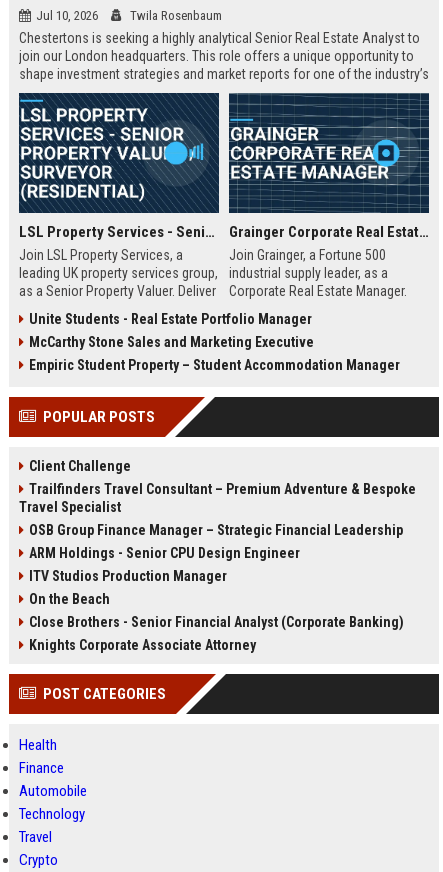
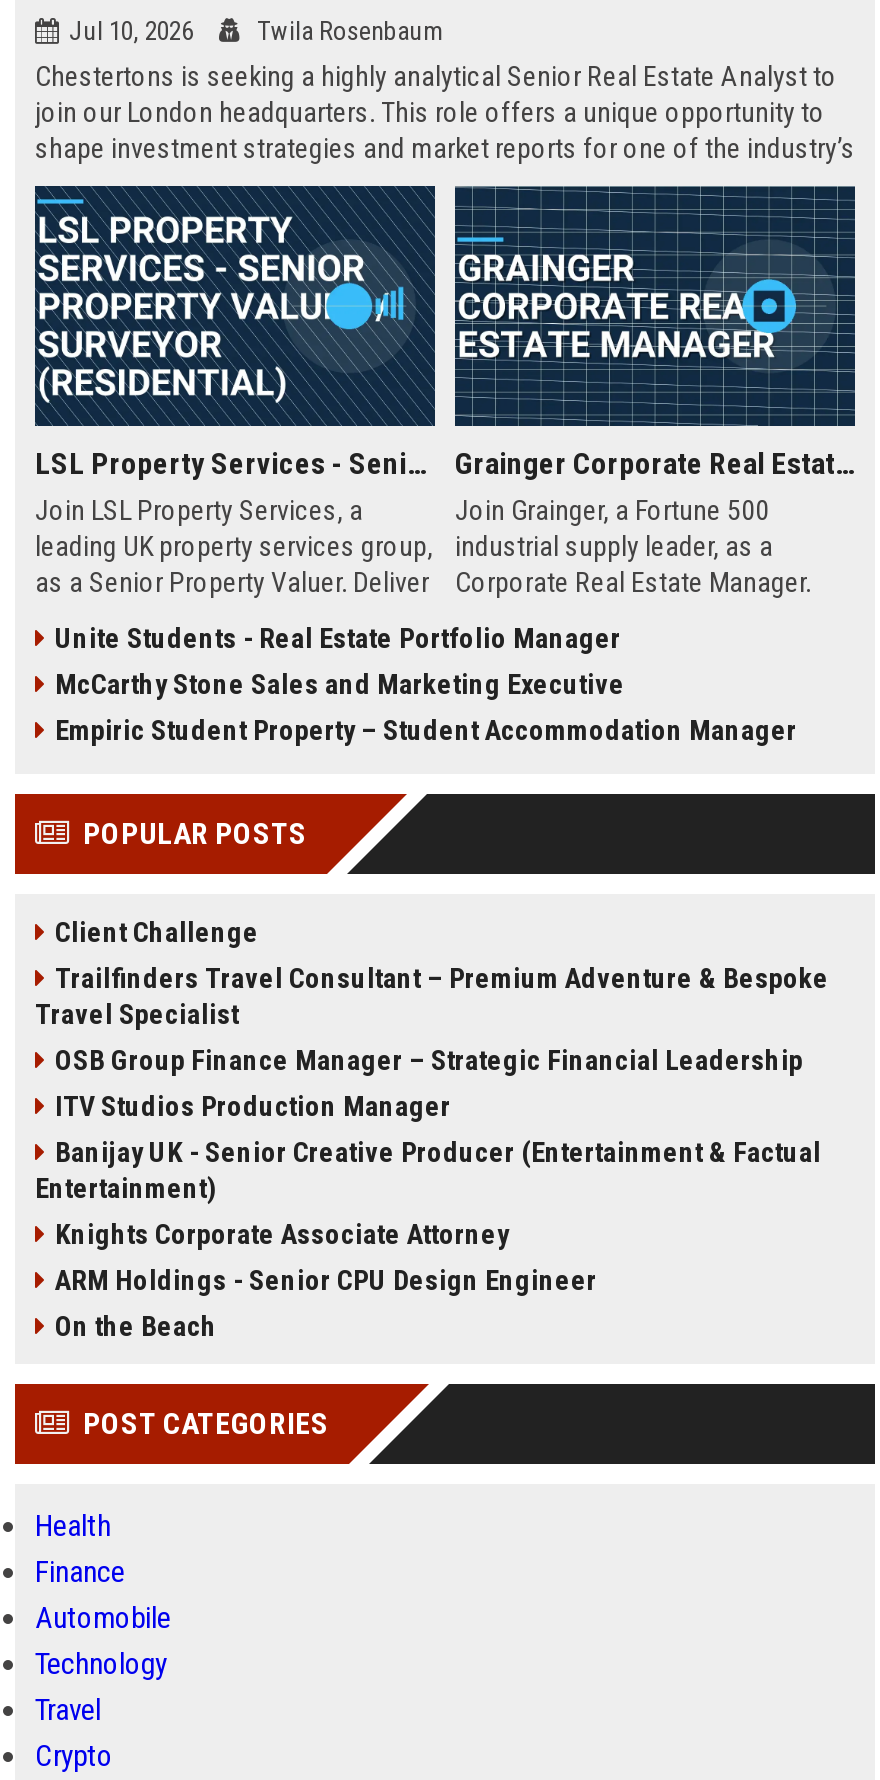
+ Banijay UK - Senior Creative Producer (Entertainment & Factual
+ Entertainment)

moved down: ARM Holdings - Senior CPU Design Engineer

moved up: ITV Studios Production Manager

moved down: On the Beach

- Close Brothers - Senior Financial Analyst (Corporate Banking)

moved up: Knights Corporate Associate Attorney
